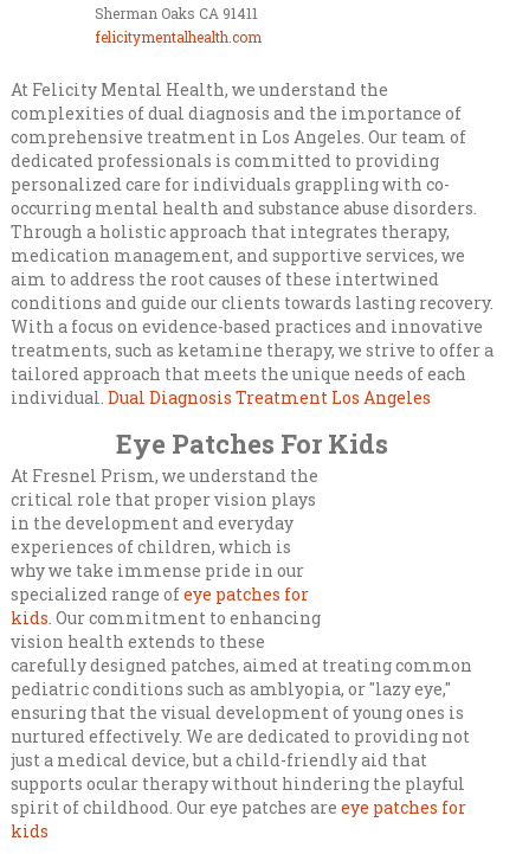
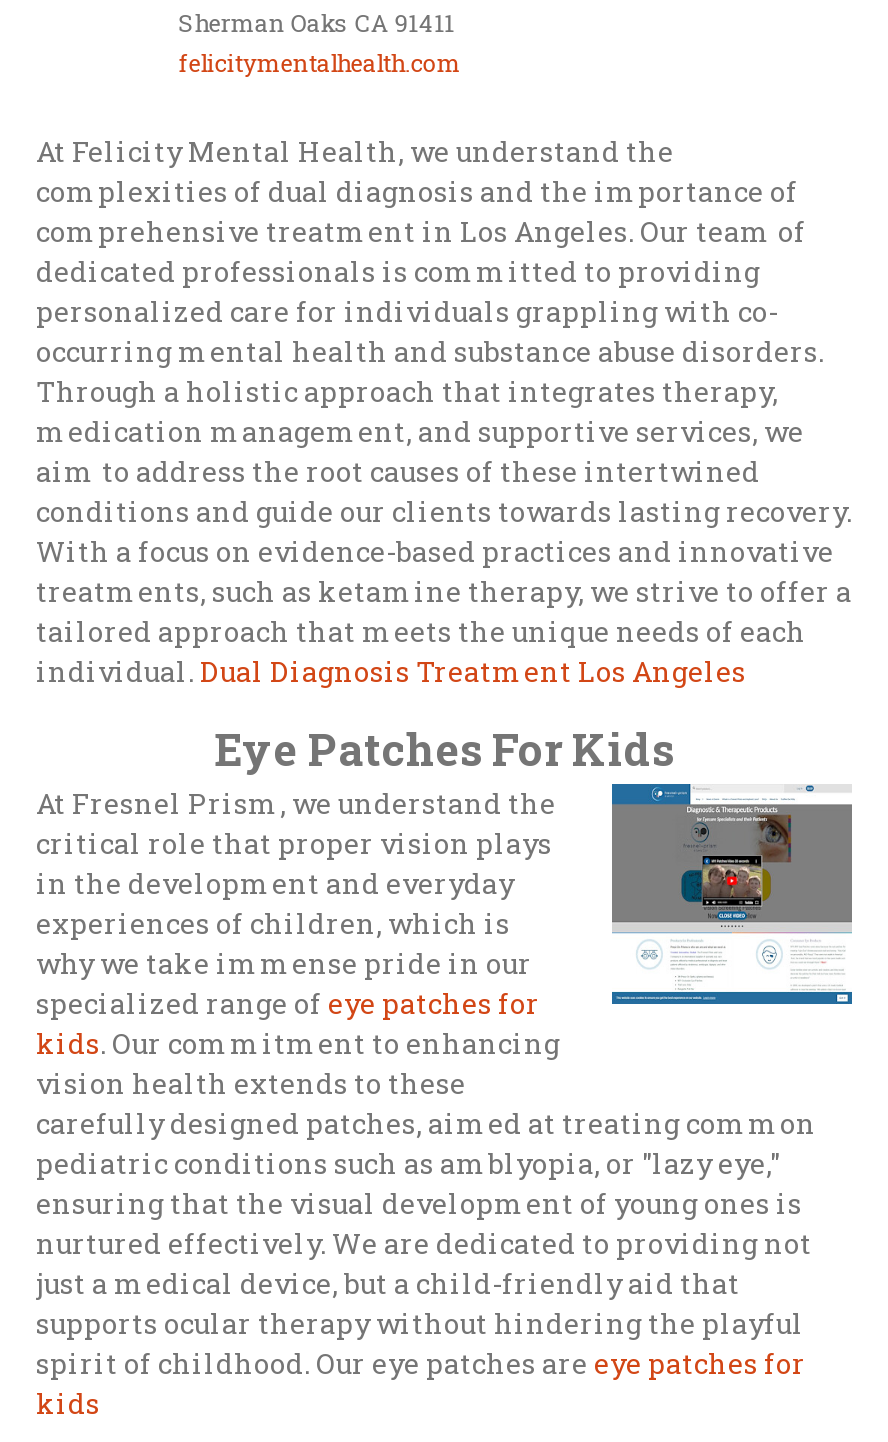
+ [image]
